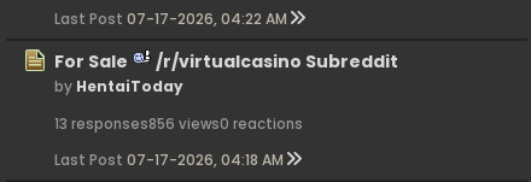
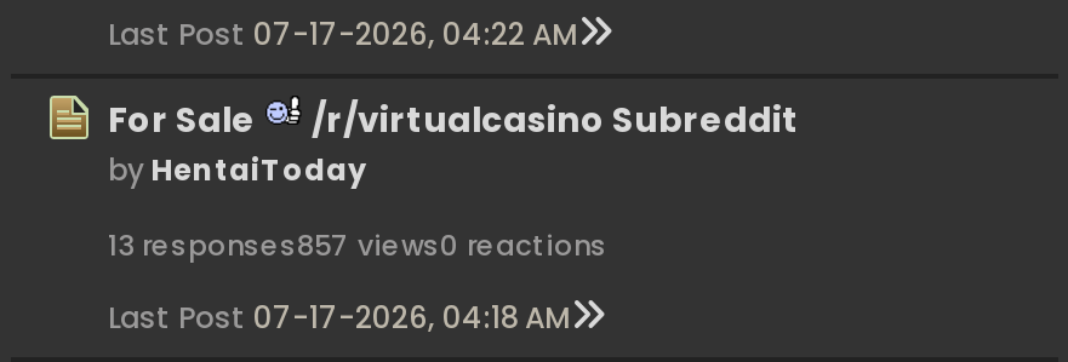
- 13 responses856 views0 reactions
+ 13 responses857 views0 reactions
